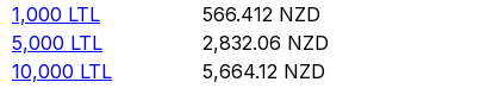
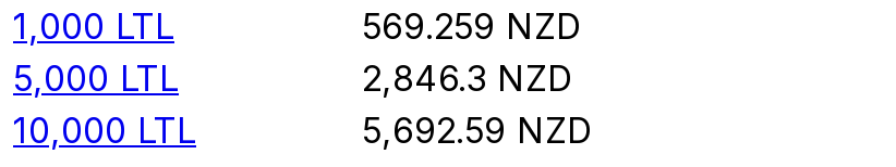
- 566.412 NZD
+ 569.259 NZD

- 2,832.06 NZD
+ 2,846.3 NZD

- 5,664.12 NZD
+ 5,692.59 NZD
